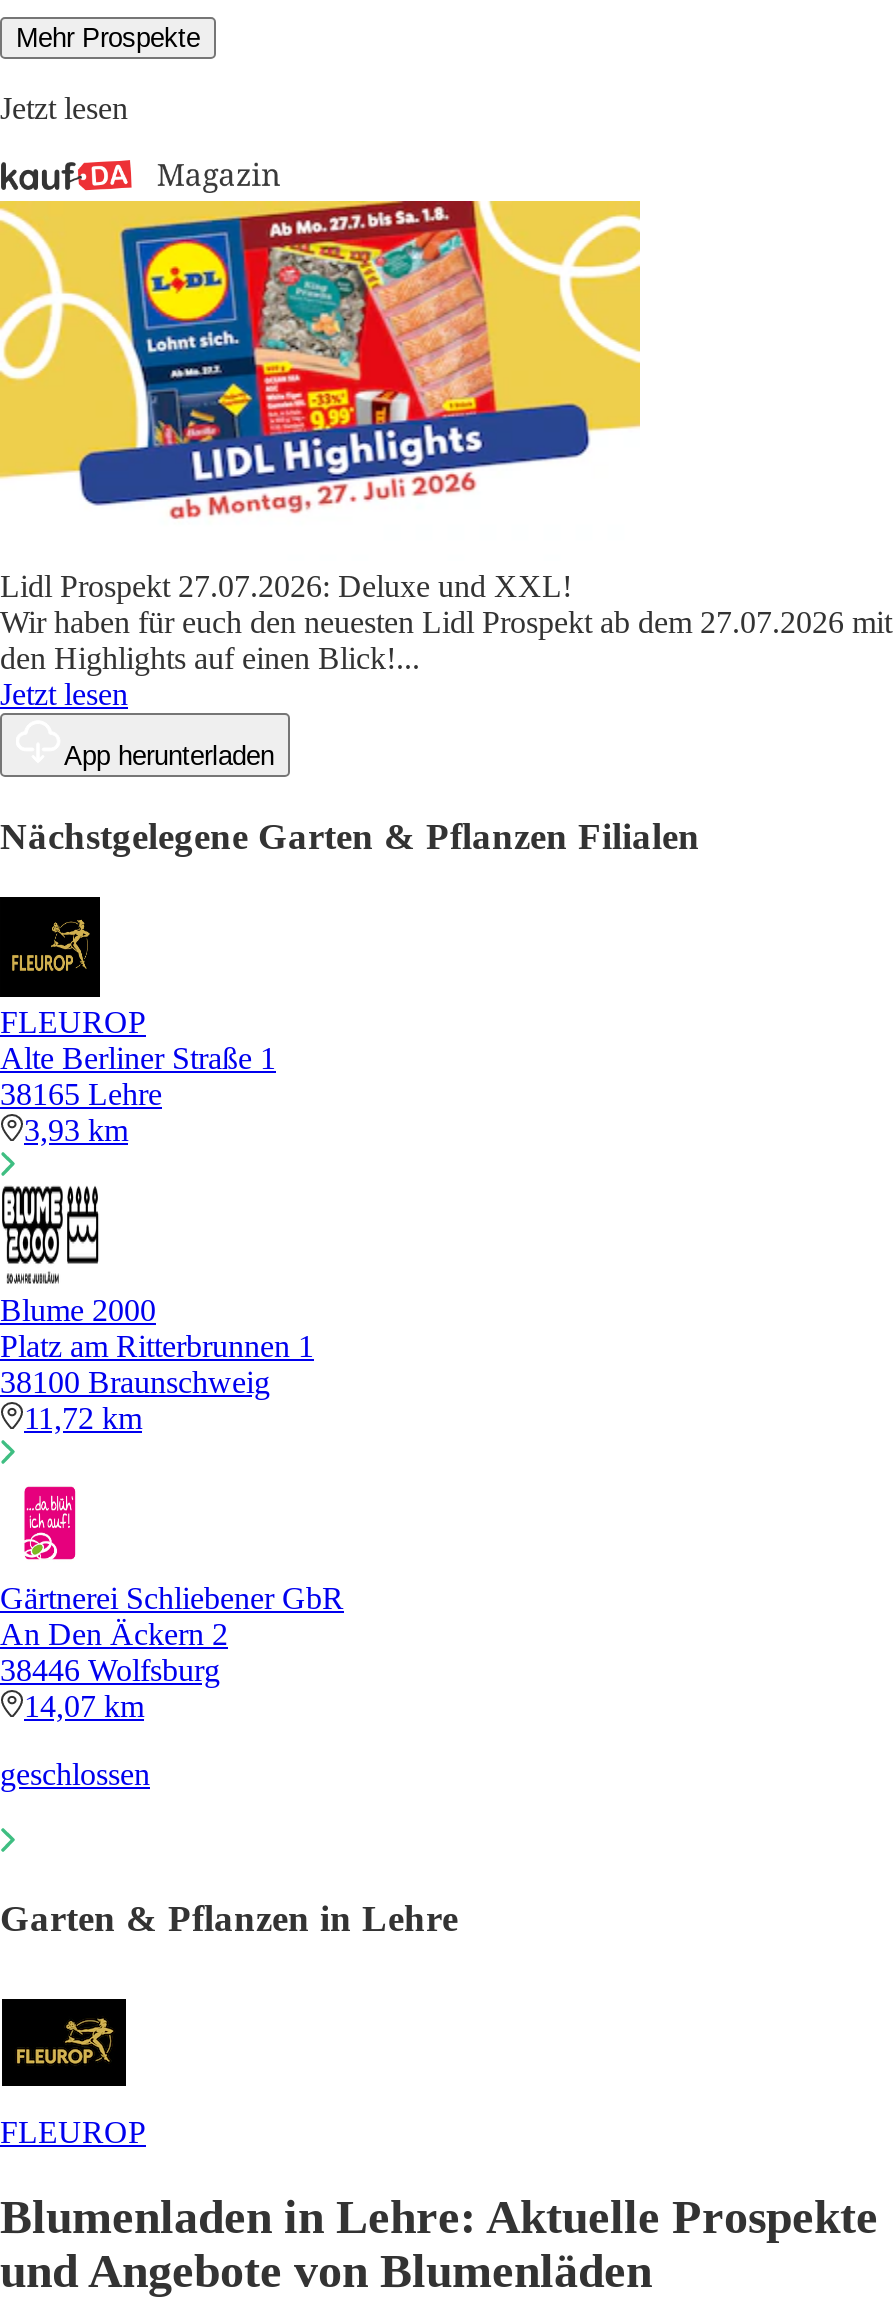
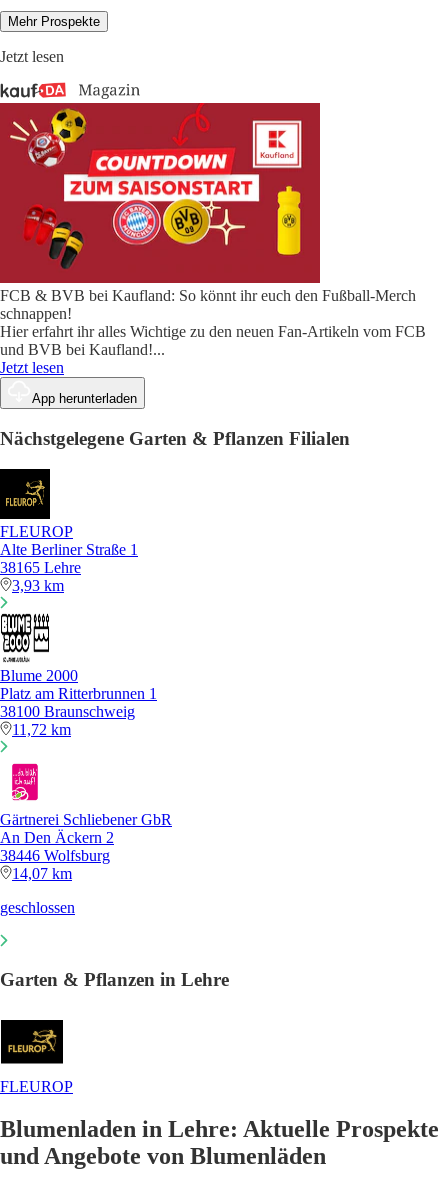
- [image]
- Lidl Prospekt 27.07.2026: Deluxe und XXL!
- Wir haben für euch den neuesten Lidl Prospekt ab dem 27.07.2026 mit
- den Highlights auf einen Blick!...
+ [image]
+ FCB & BVB bei Kaufland: So könnt ihr euch den Fußball-Merch
+ schnappen!
+ Hier erfahrt ihr alles Wichtige zu den neuen Fan-Artikeln vom FCB
+ und BVB bei Kaufland!...
